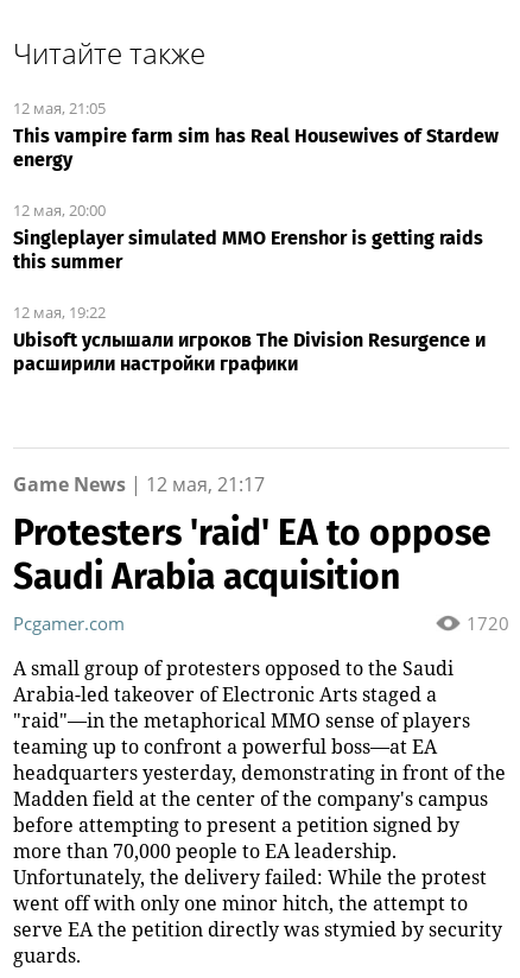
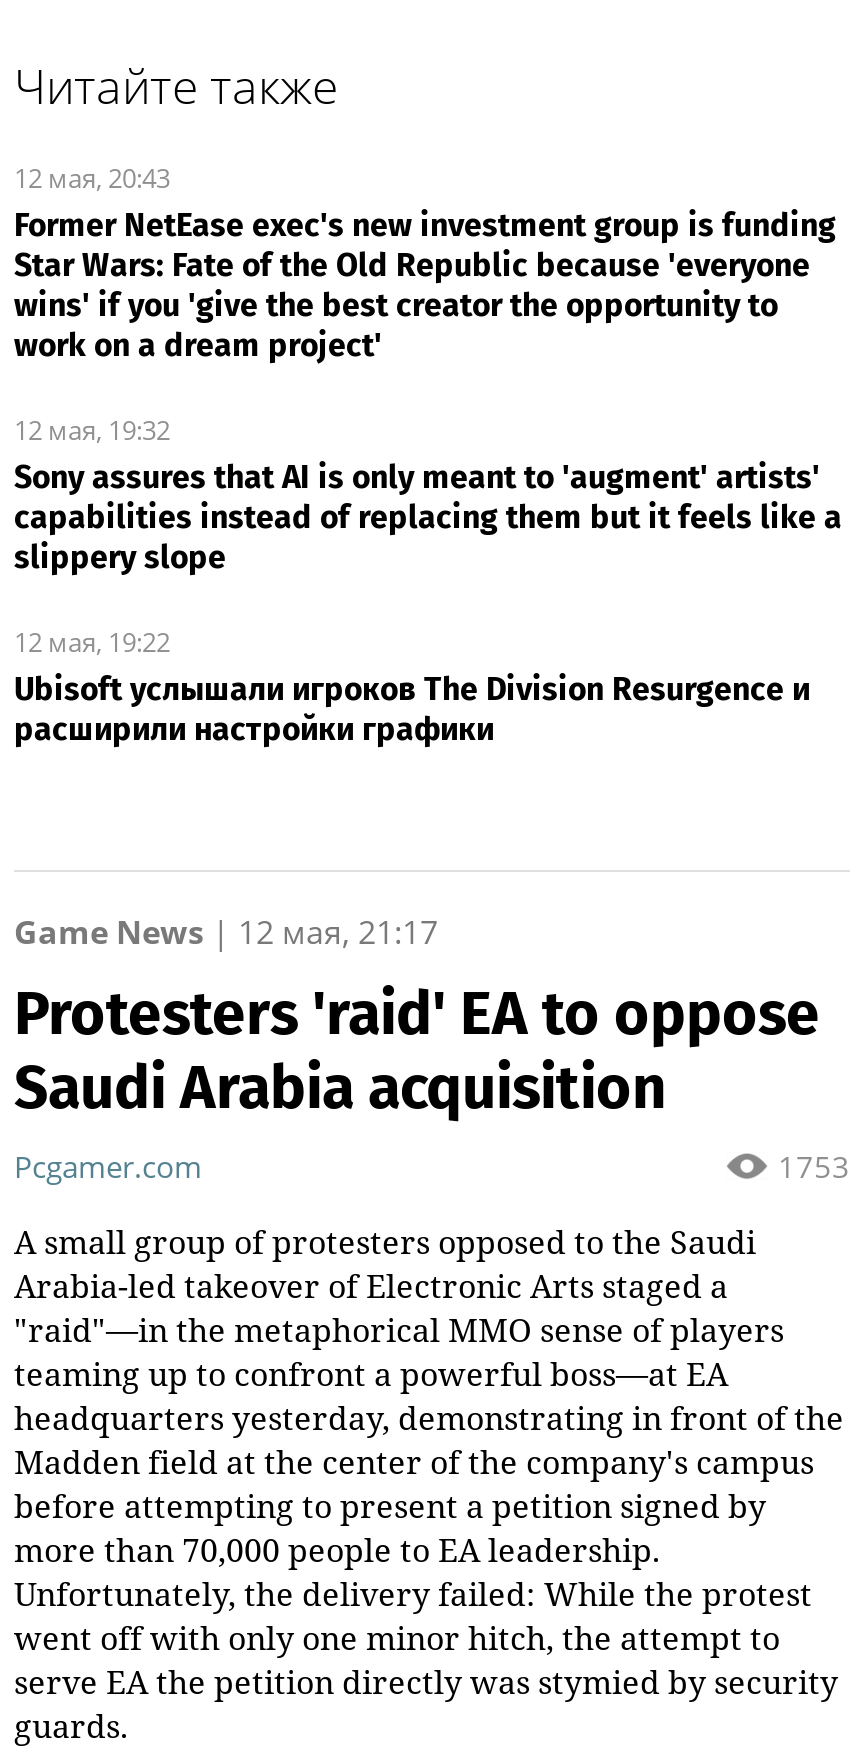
- 12 мая, 21:05
- This vampire farm sim has Real Housewives of Stardew
- energy
+ 12 мая, 20:43
+ Former NetEase exec's new investment group is funding
+ Star Wars: Fate of the Old Republic because 'everyone
+ wins' if you 'give the best creator the opportunity to
+ work on a dream project'

- 12 мая, 20:00
- Singleplayer simulated MMO Erenshor is getting raids
- this summer
+ 12 мая, 19:32
+ Sony assures that AI is only meant to 'augment' artists'
+ capabilities instead of replacing them but it feels like a
+ slippery slope

- 1720
+ 1753
